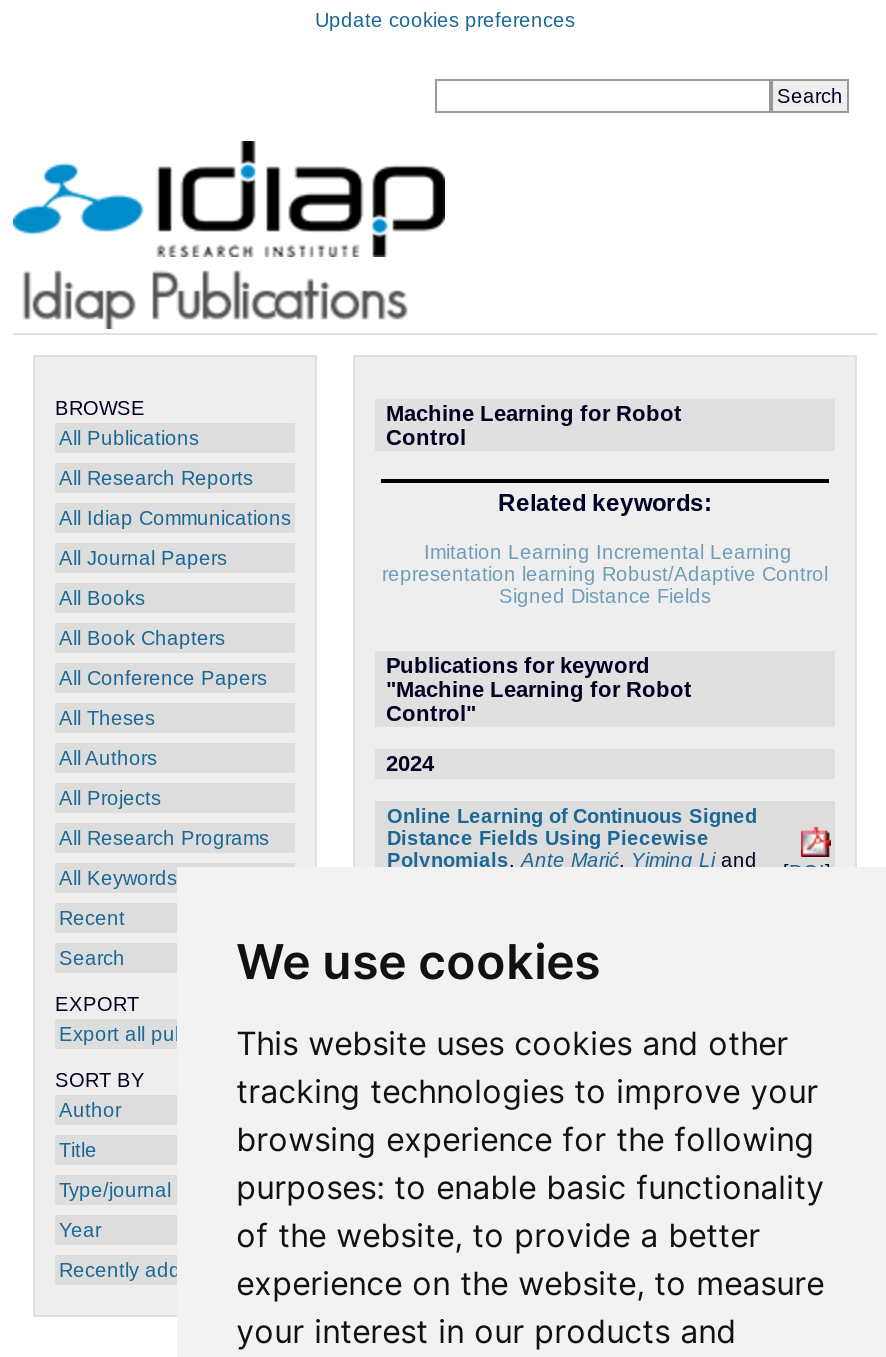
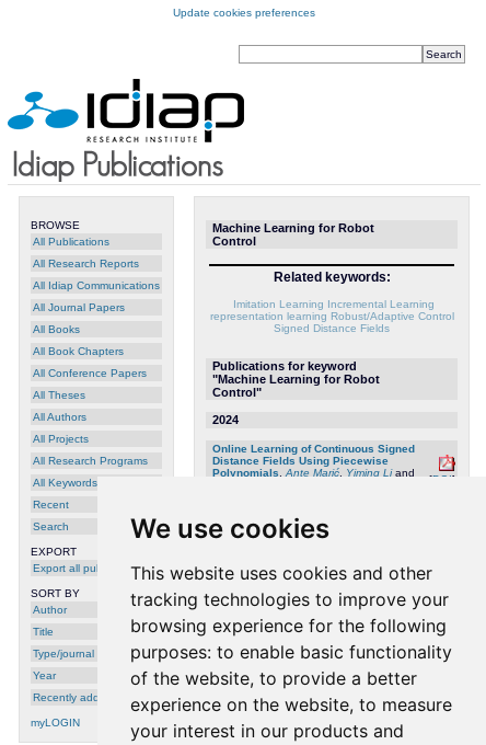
+ myLOGIN
